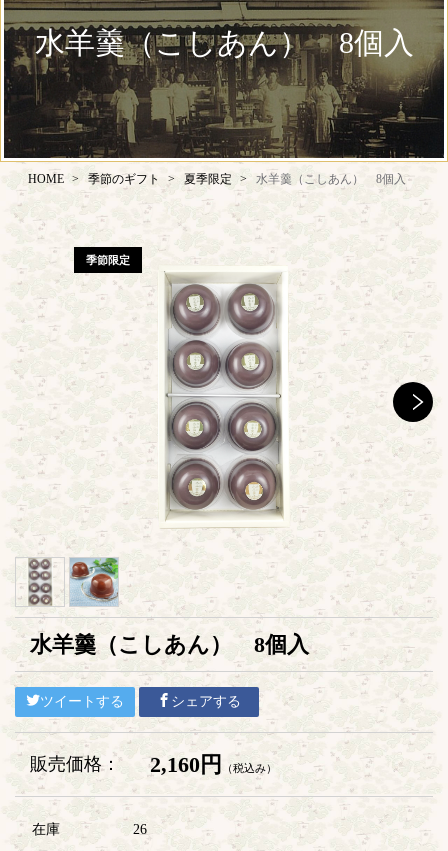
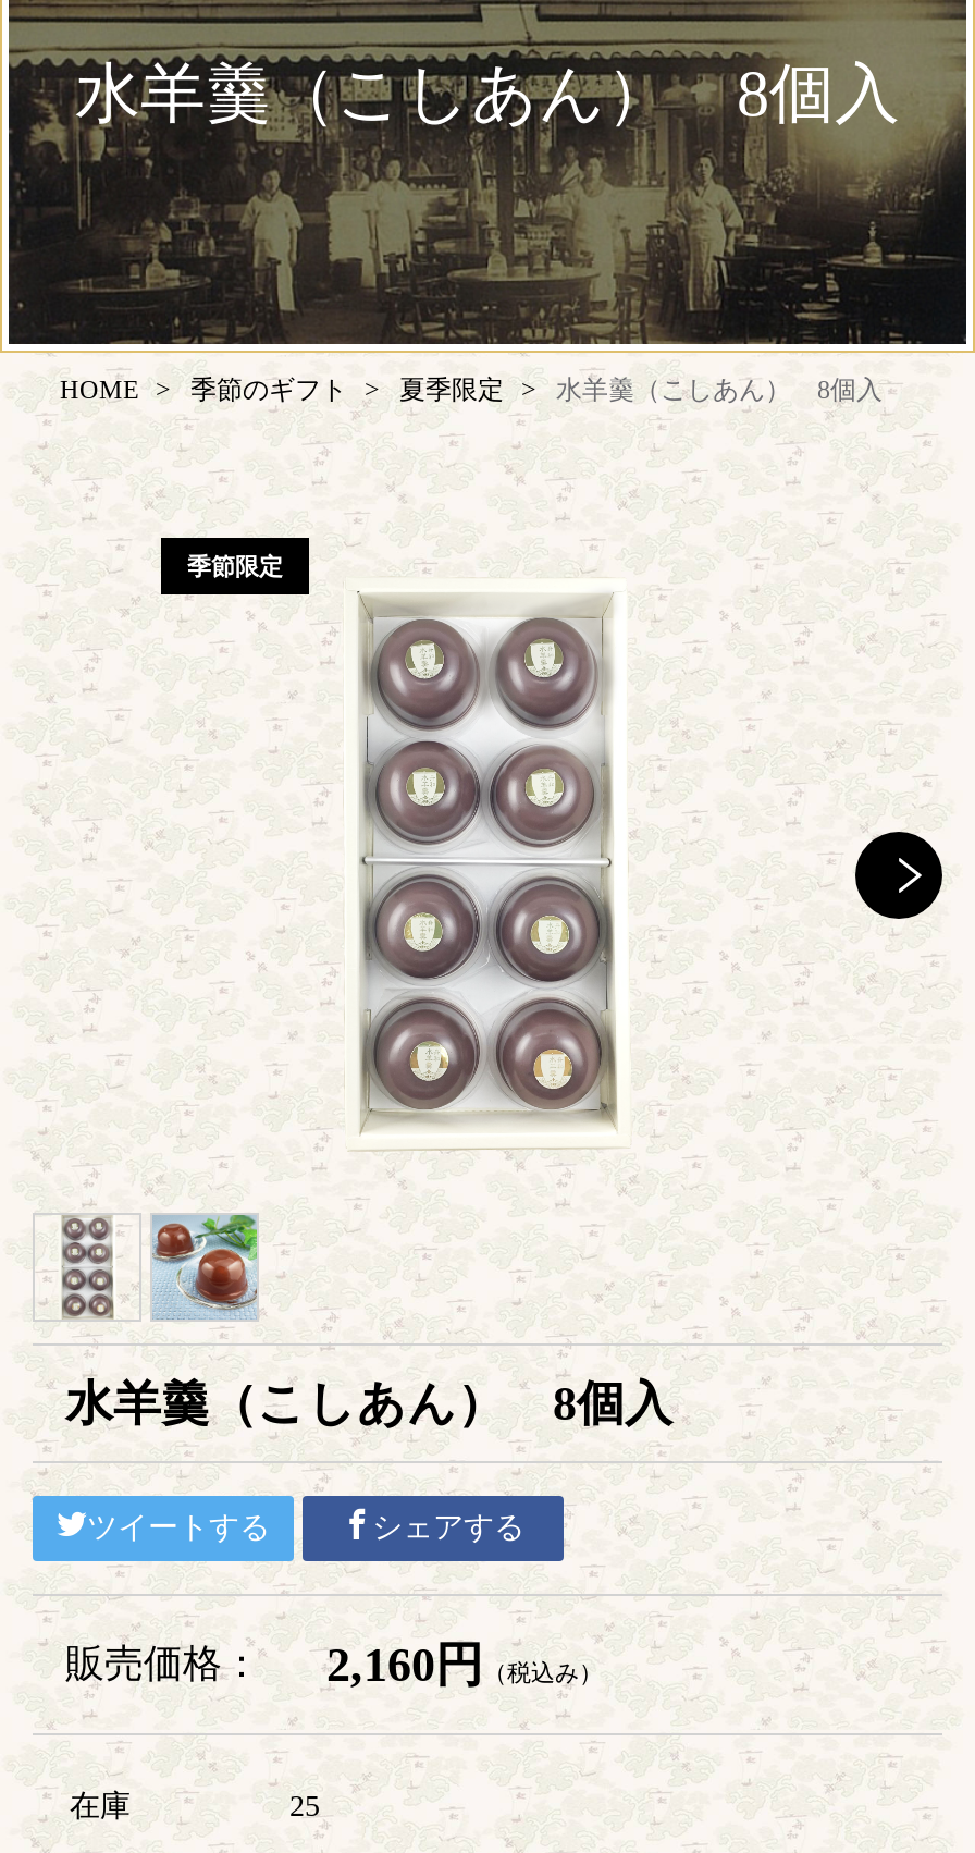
- 26
+ 25
